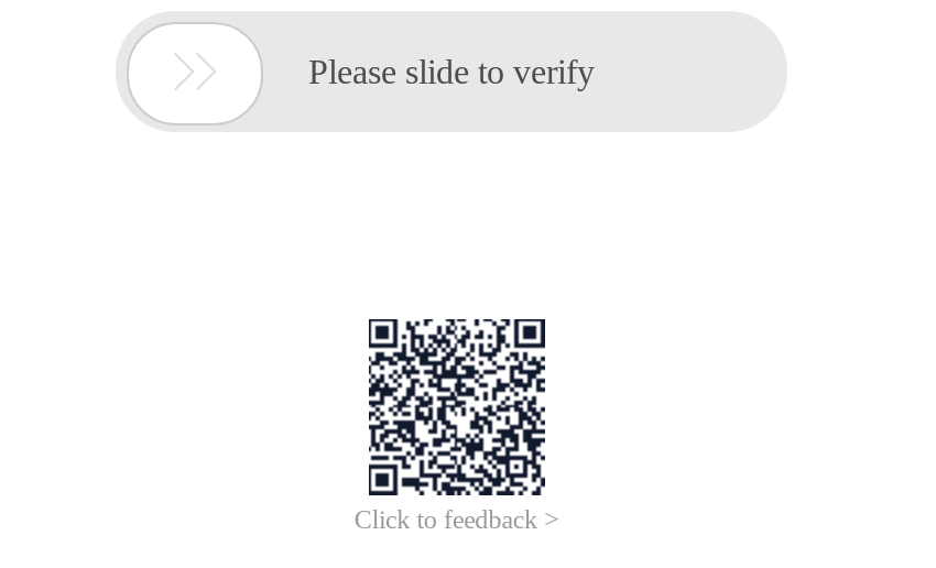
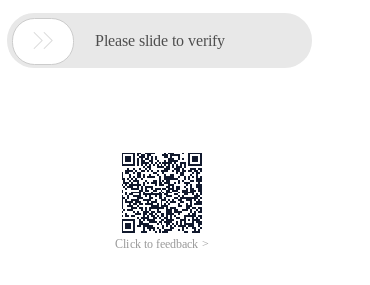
- [image]
+ [image]
